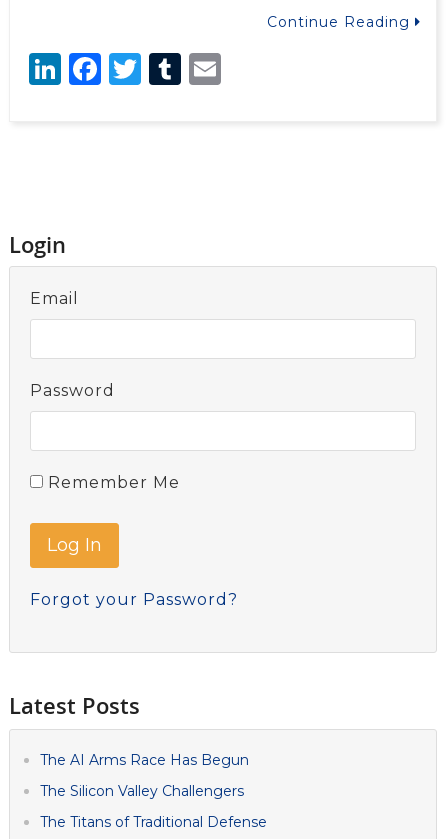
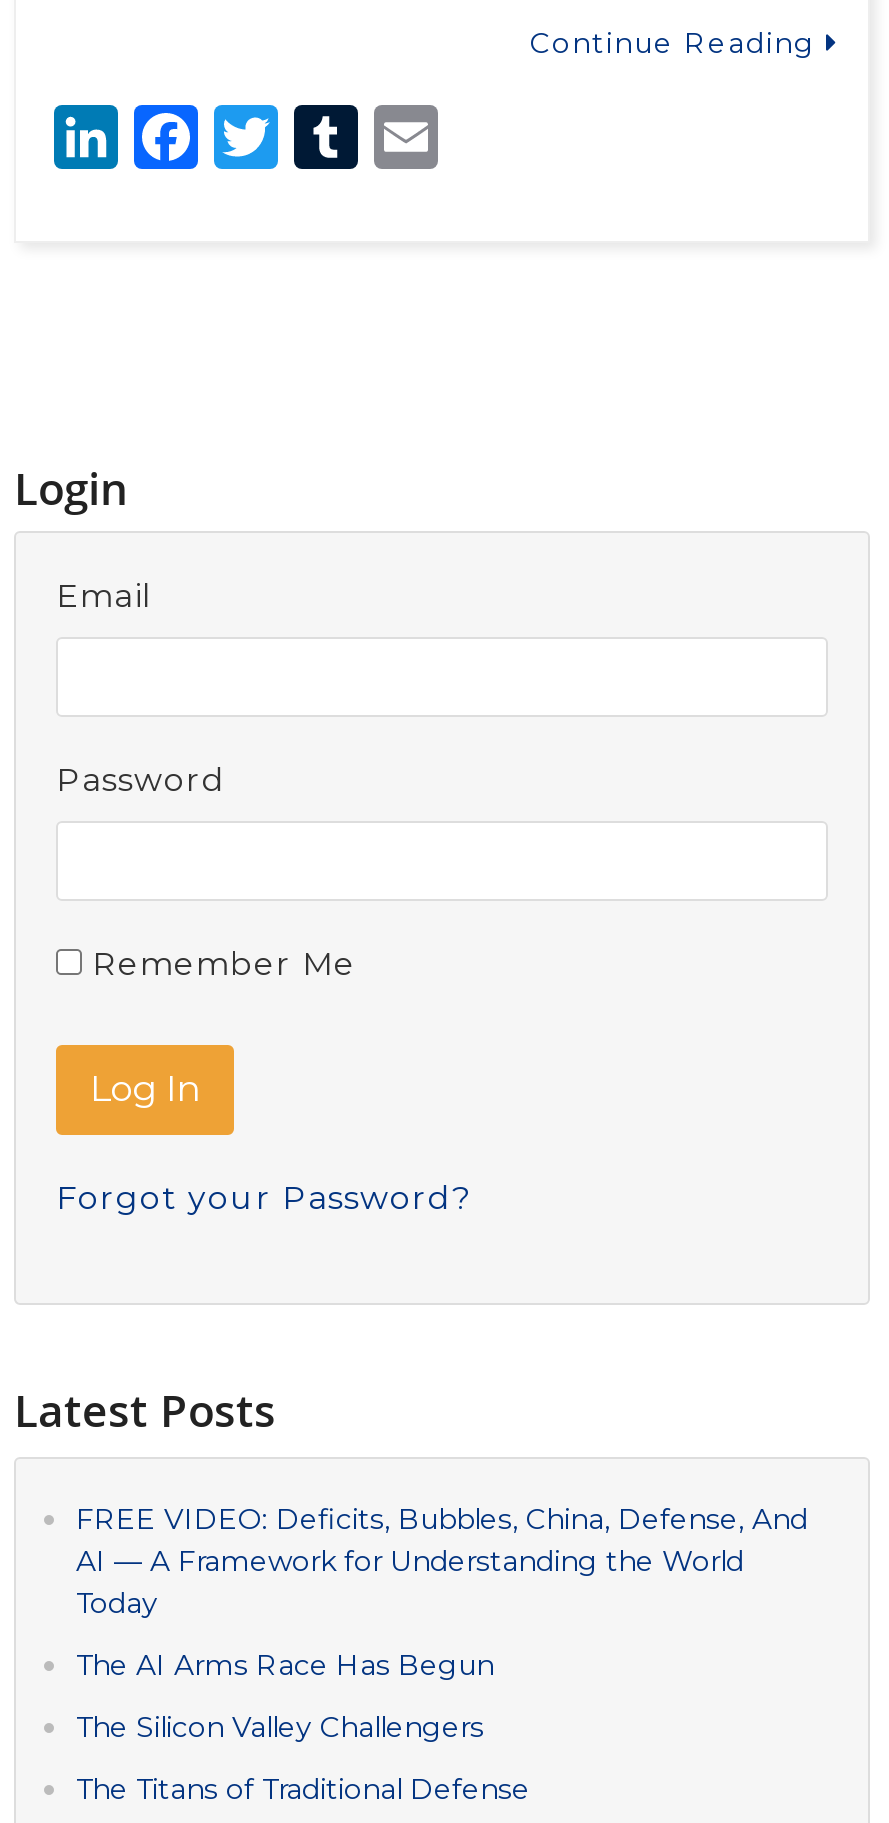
+ FREE VIDEO: Deficits, Bubbles, China, Defense, And
+ AI — A Framework for Understanding the World
+ Today
